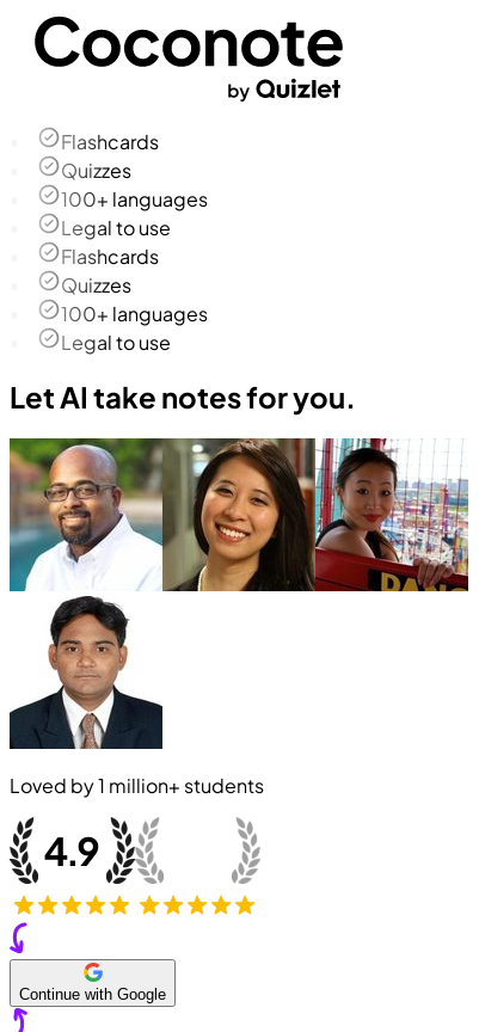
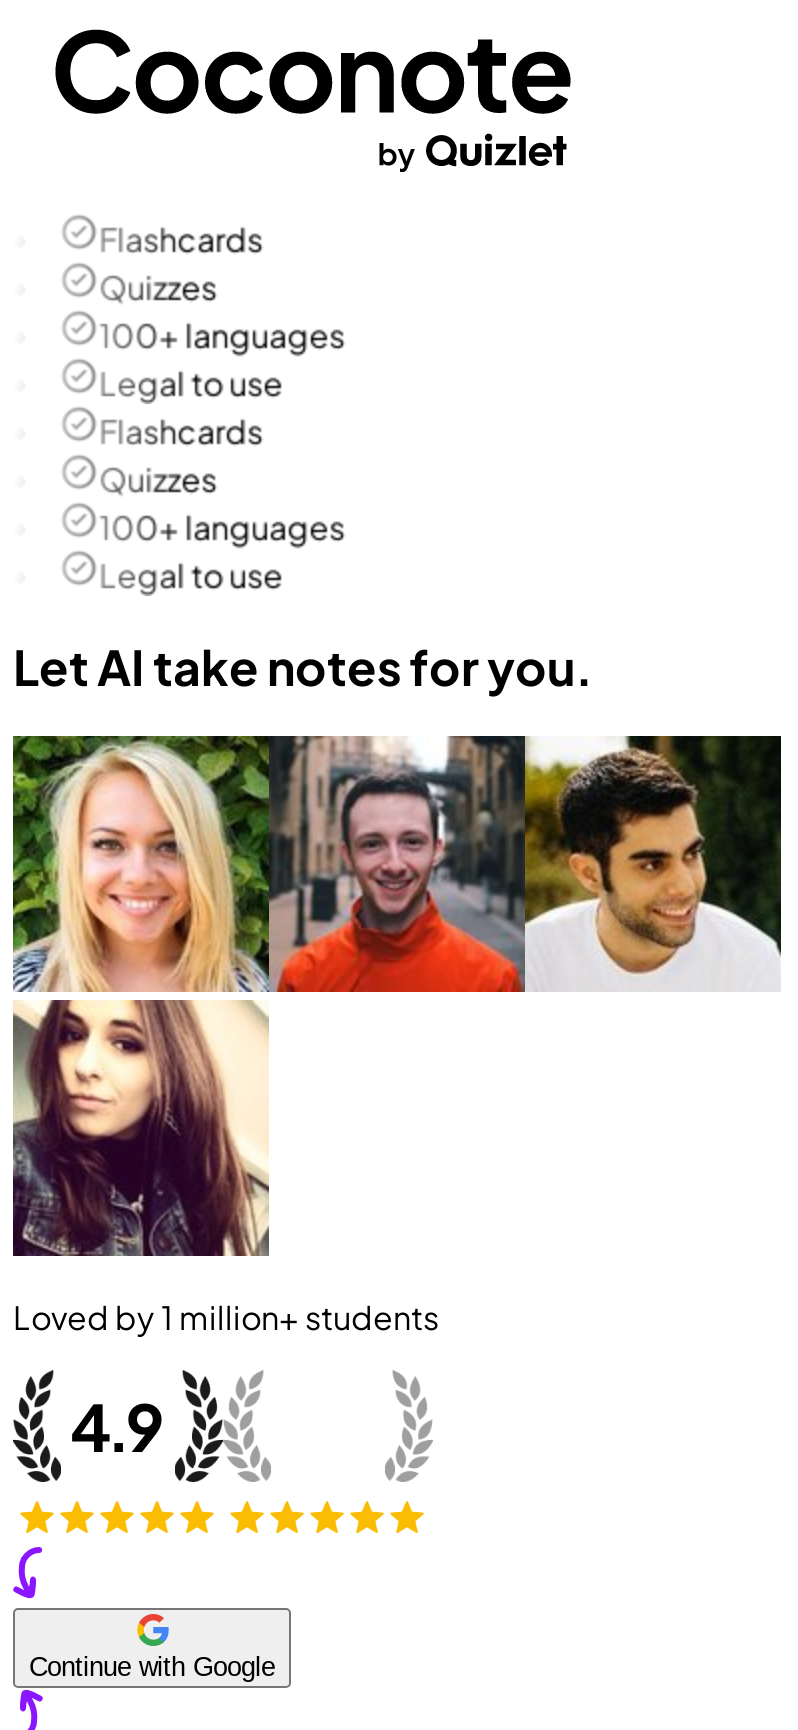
- [image]
+ [image]
